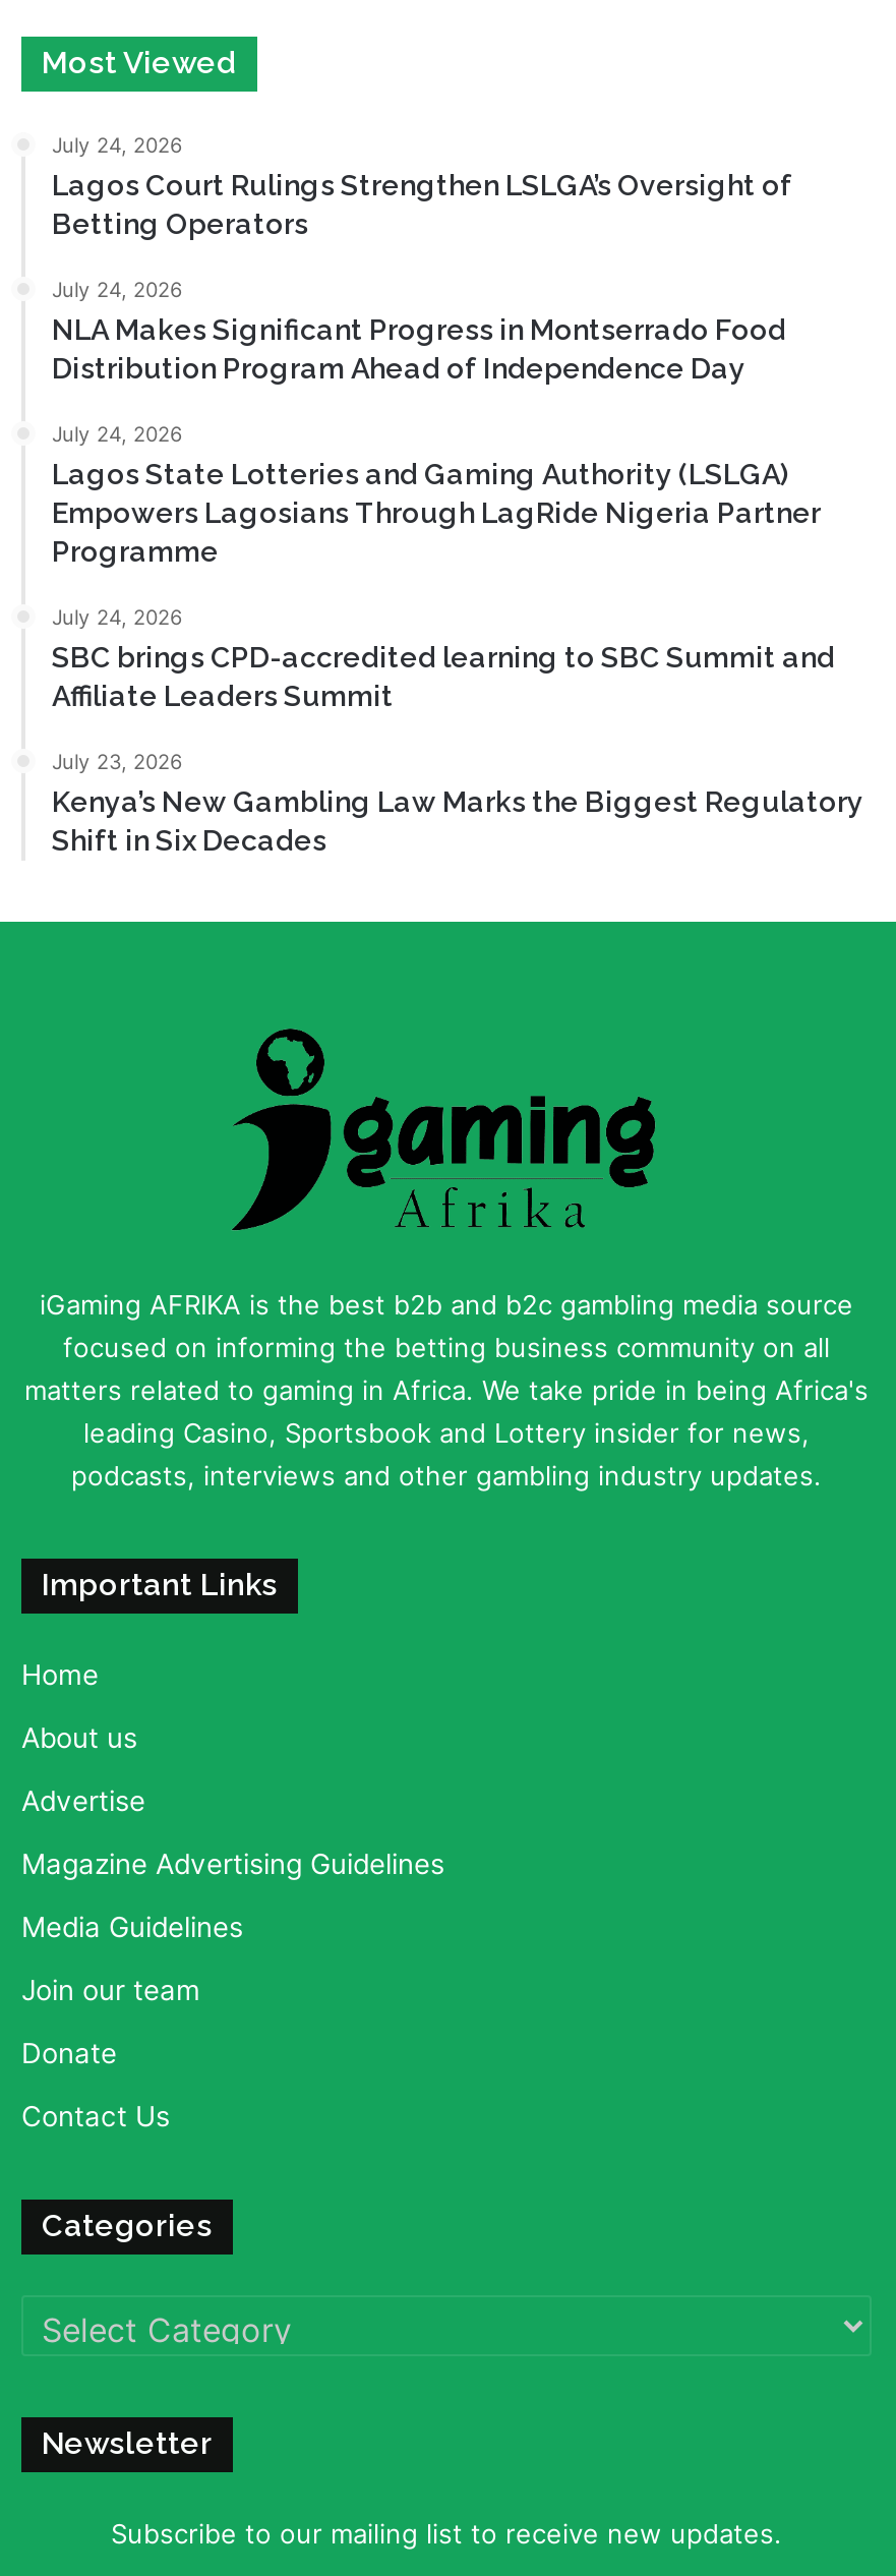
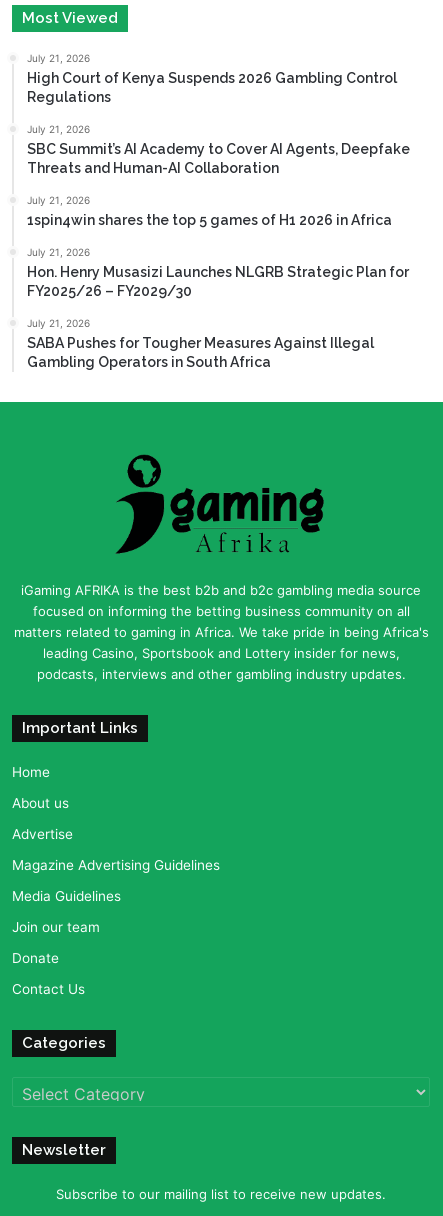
- July 24, 2026
- Lagos Court Rulings Strengthen LSLGA’s Oversight of
- Betting Operators
+ July 21, 2026
+ High Court of Kenya Suspends 2026 Gambling Control
+ Regulations

- July 24, 2026
- NLA Makes Significant Progress in Montserrado Food
- Distribution Program Ahead of Independence Day
+ July 21, 2026
+ SBC Summit’s AI Academy to Cover AI Agents, Deepfake
+ Threats and Human-AI Collaboration

- July 24, 2026
- Lagos State Lotteries and Gaming Authority (LSLGA)
- Empowers Lagosians Through LagRide Nigeria Partner
- Programme
+ July 21, 2026
+ 1spin4win shares the top 5 games of H1 2026 in Africa

- July 24, 2026
- SBC brings CPD-accredited learning to SBC Summit and
- Affiliate Leaders Summit
+ July 21, 2026
+ Hon. Henry Musasizi Launches NLGRB Strategic Plan for
+ FY2025/26 – FY2029/30

- July 23, 2026
- Kenya’s New Gambling Law Marks the Biggest Regulatory
- Shift in Six Decades
+ July 21, 2026
+ SABA Pushes for Tougher Measures Against Illegal
+ Gambling Operators in South Africa
